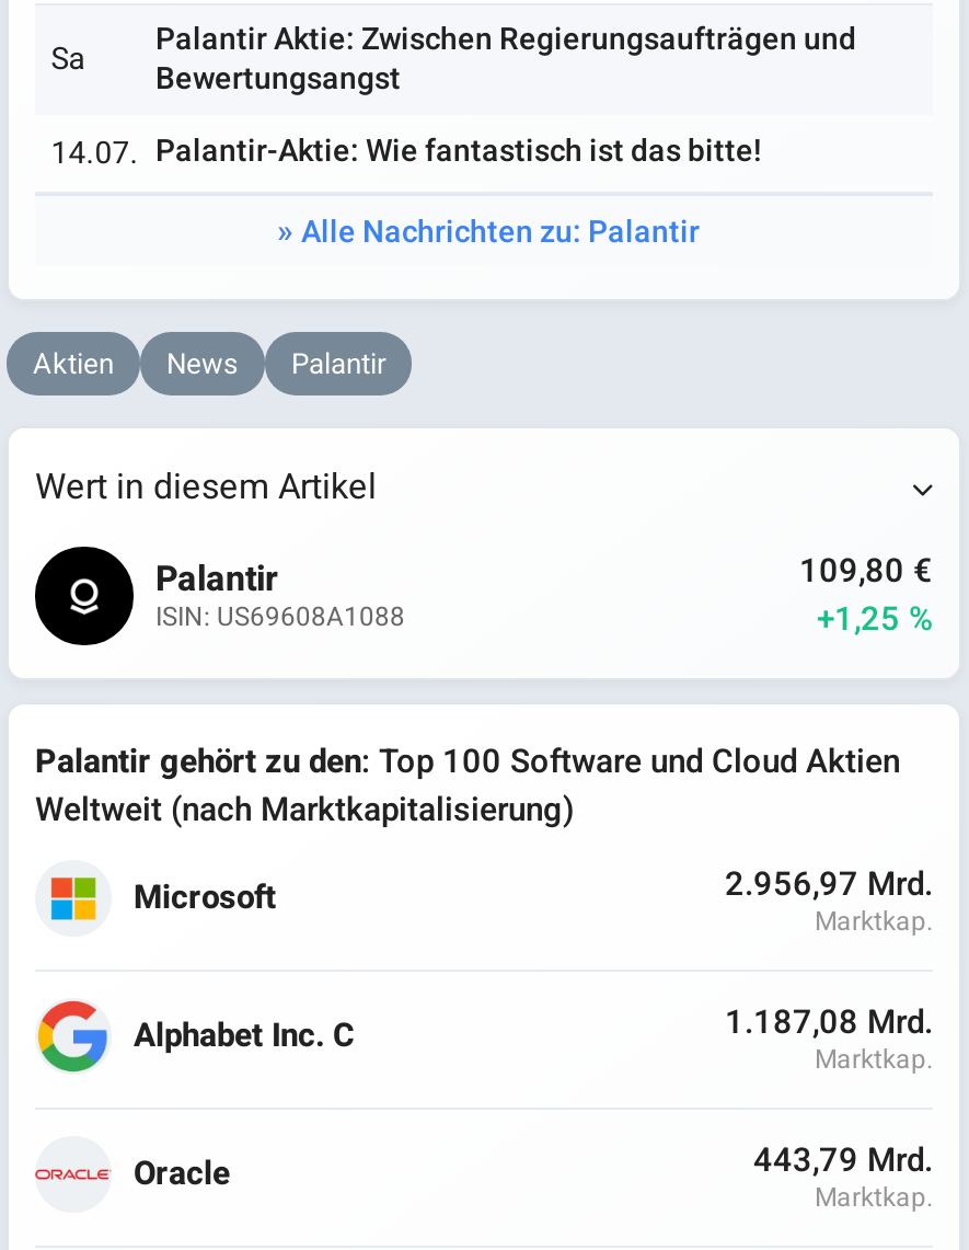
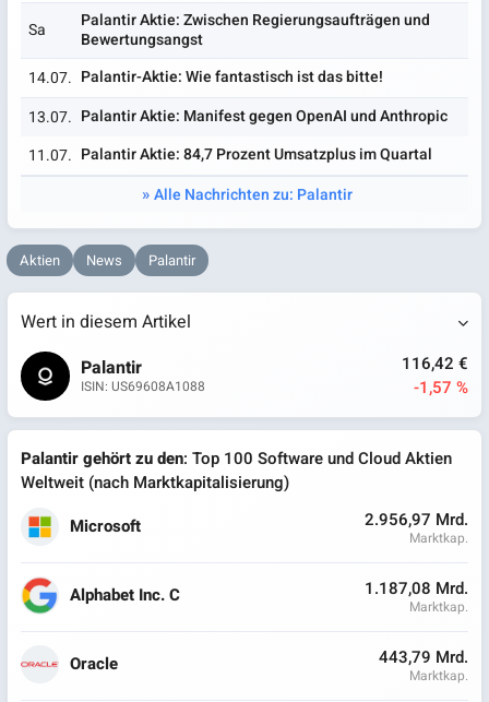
+ 13.07. Palantir Aktie: Manifest gegen OpenAI und Anthropic
+ 11.07. Palantir Aktie: 84,7 Prozent Umsatzplus im Quartal

- 109,80 €
+ 116,42 €

- +1,25 %
+ -1,57 %
